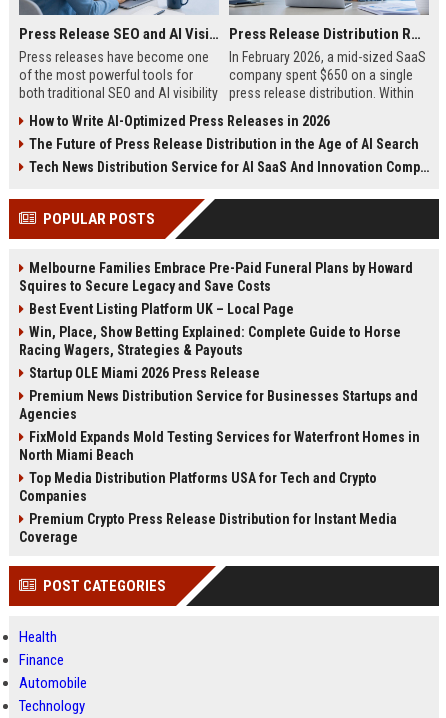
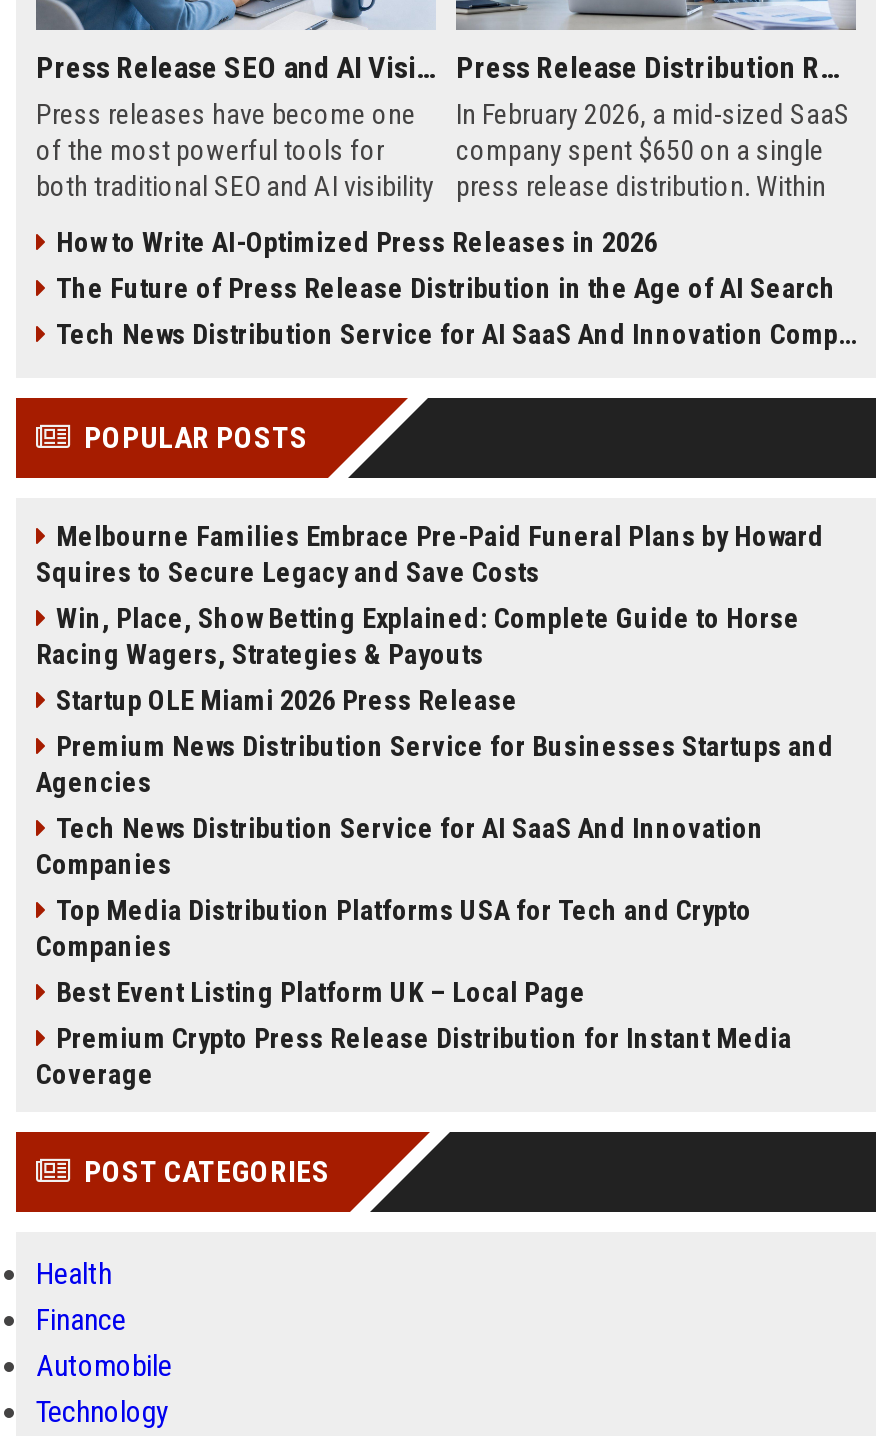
moved down: Best Event Listing Platform UK – Local Page

moved up: Win, Place, Show Betting Explained: Complete Guide to Horse | Racing Wagers, Strategies & Payouts | Startup OLE Miami 2026 Press Release | Premium News Distribution Service for Businesses Startups and | Agencies

- FixMold Expands Mold Testing Services for Waterfront Homes in
- North Miami Beach
+ Tech News Distribution Service for AI SaaS And Innovation
+ Companies

moved up: Top Media Distribution Platforms USA for Tech and Crypto | Companies
